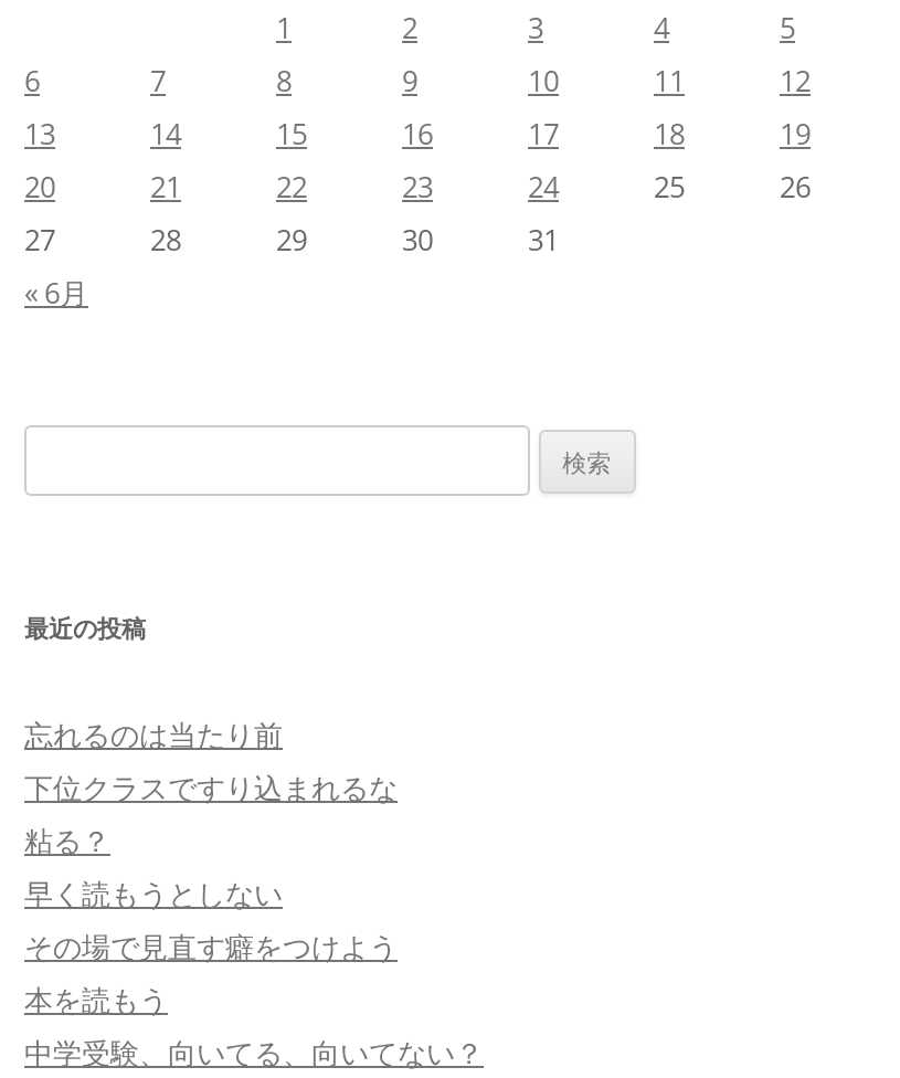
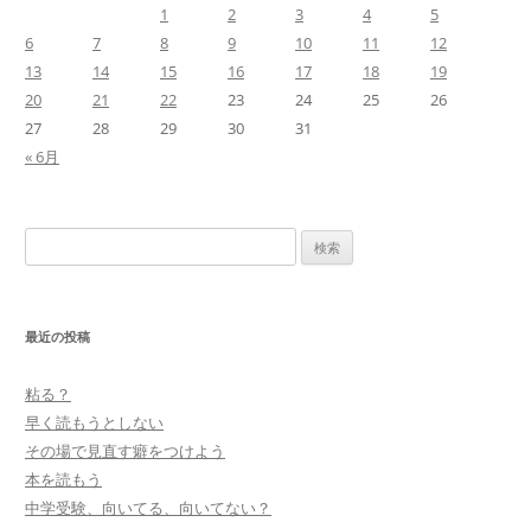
- 忘れるのは当たり前
- 下位クラスですり込まれるな
